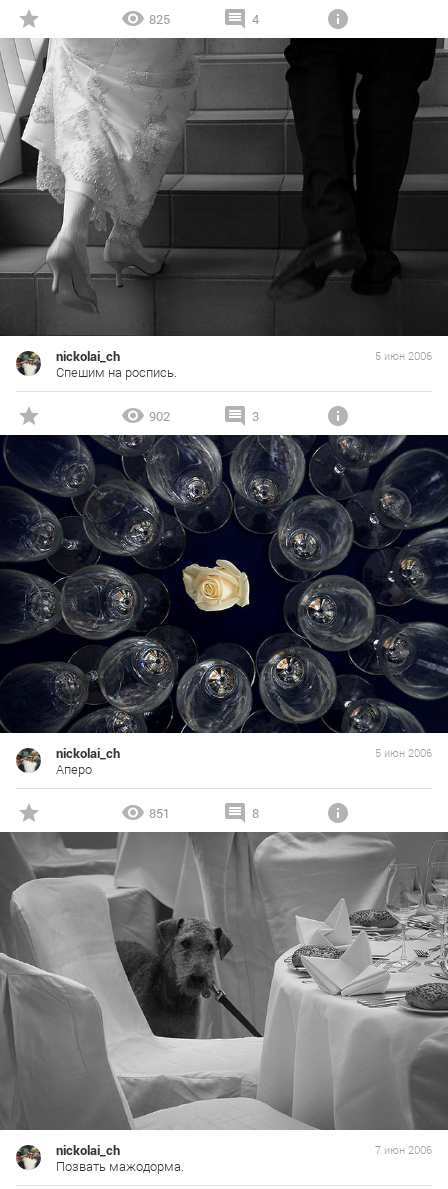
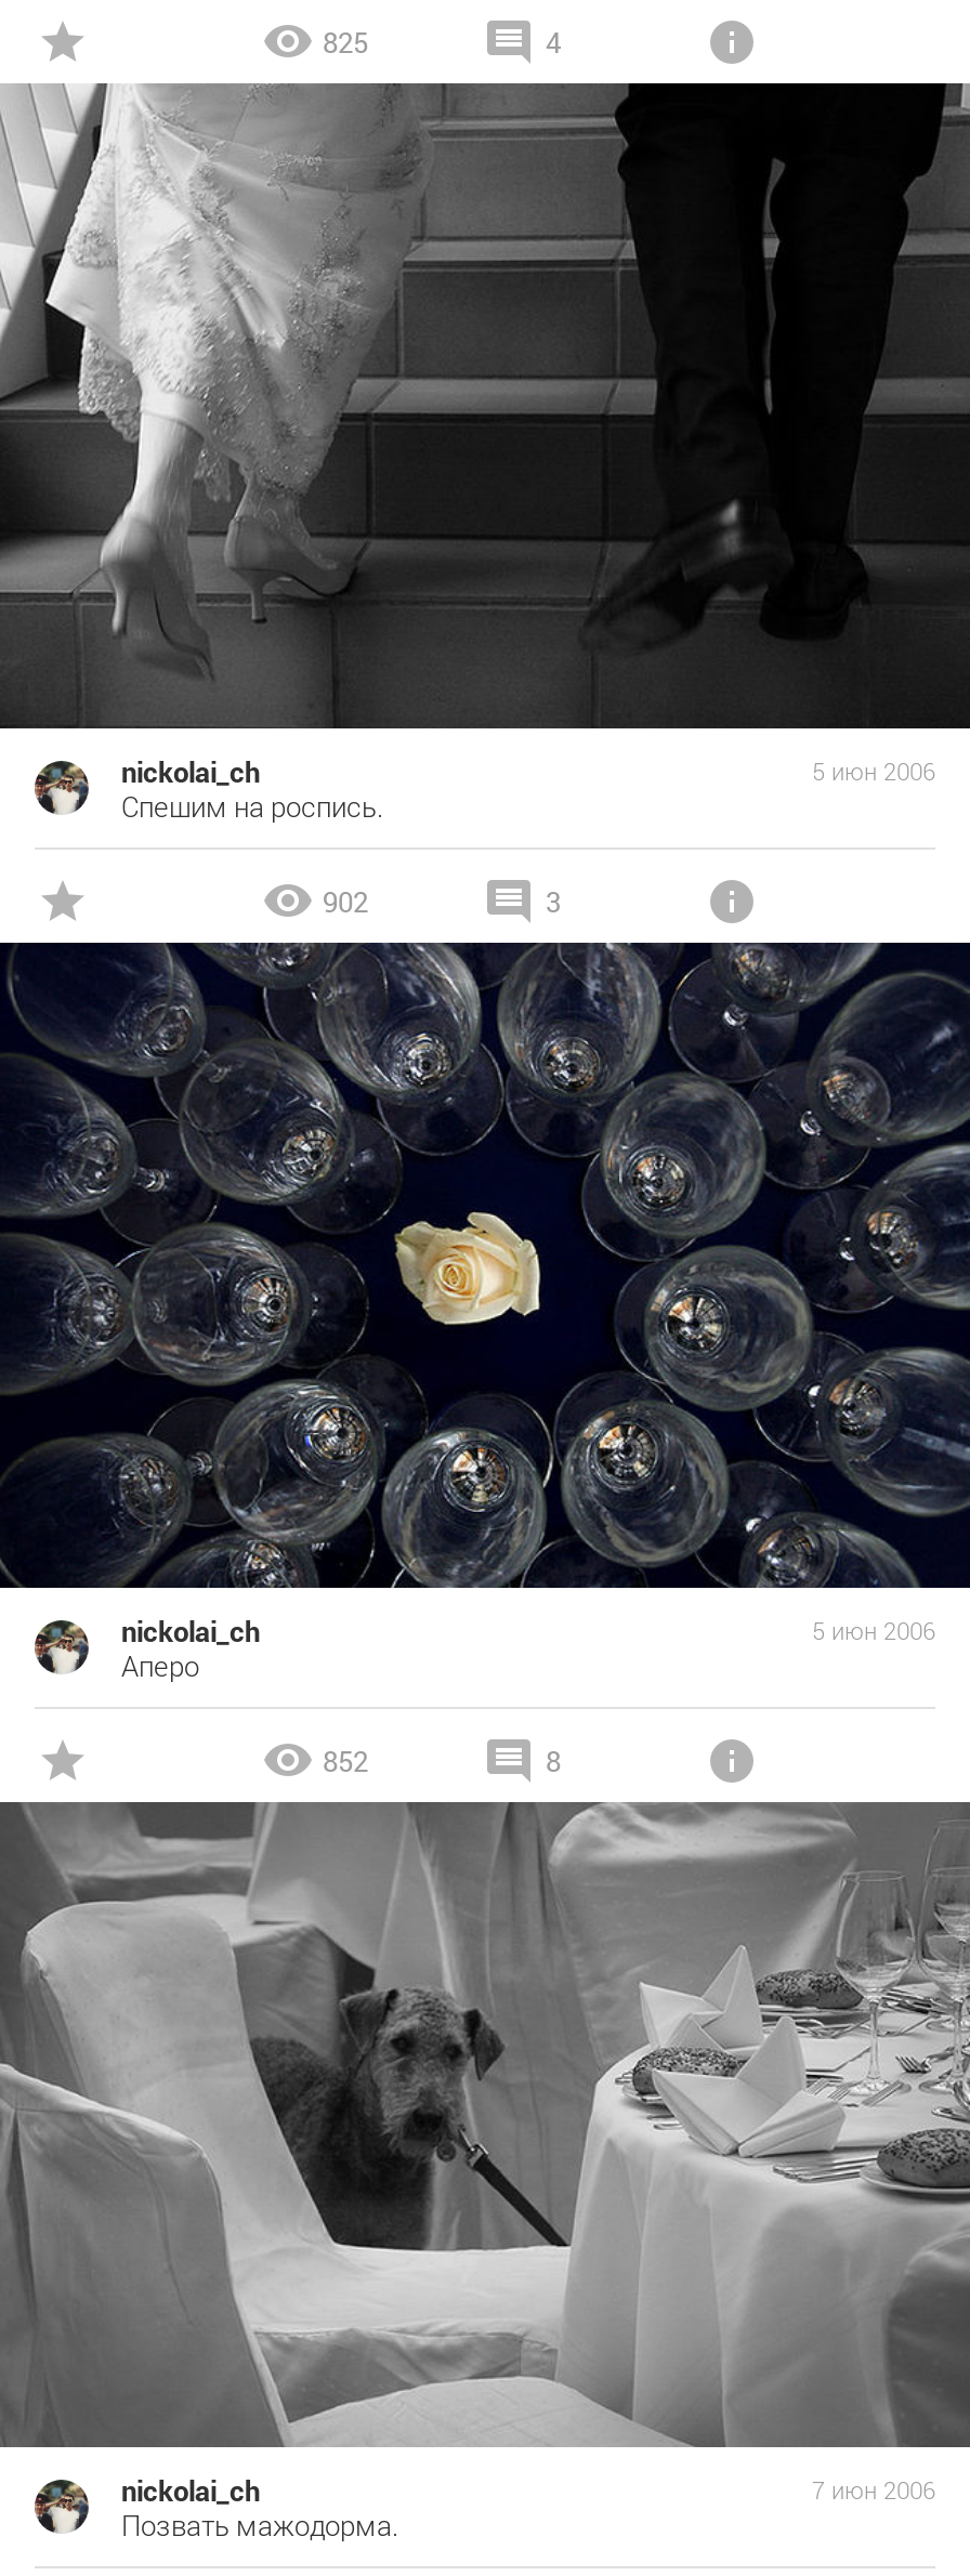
- 851
+ 852
